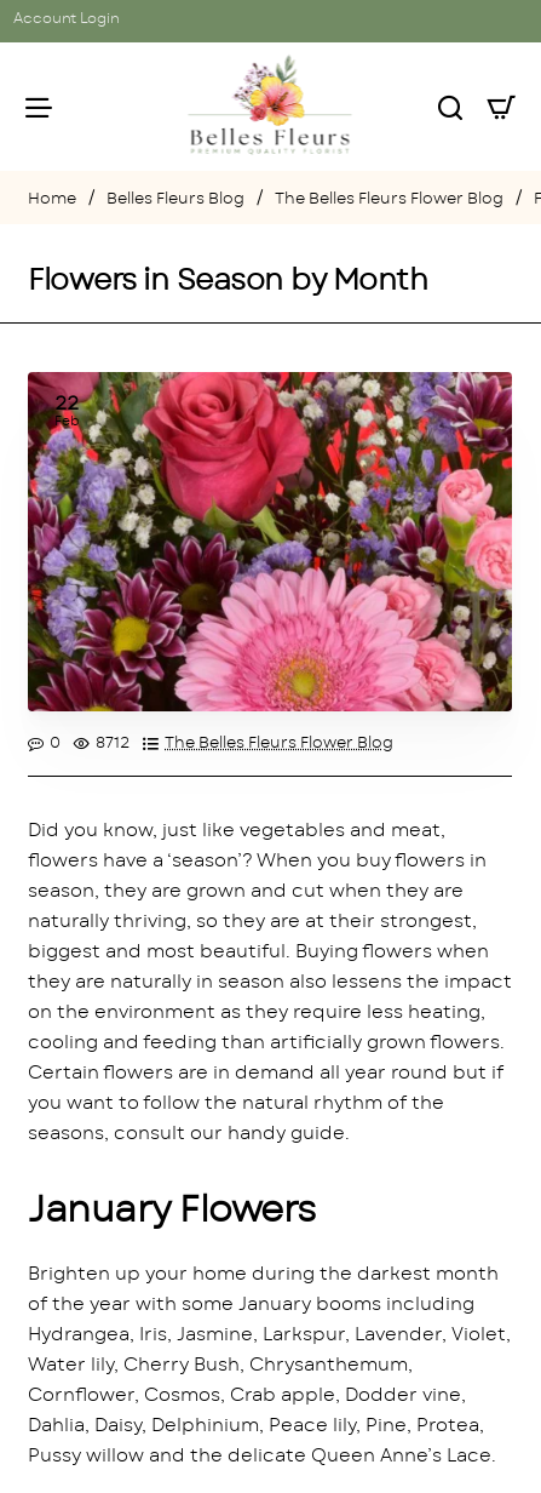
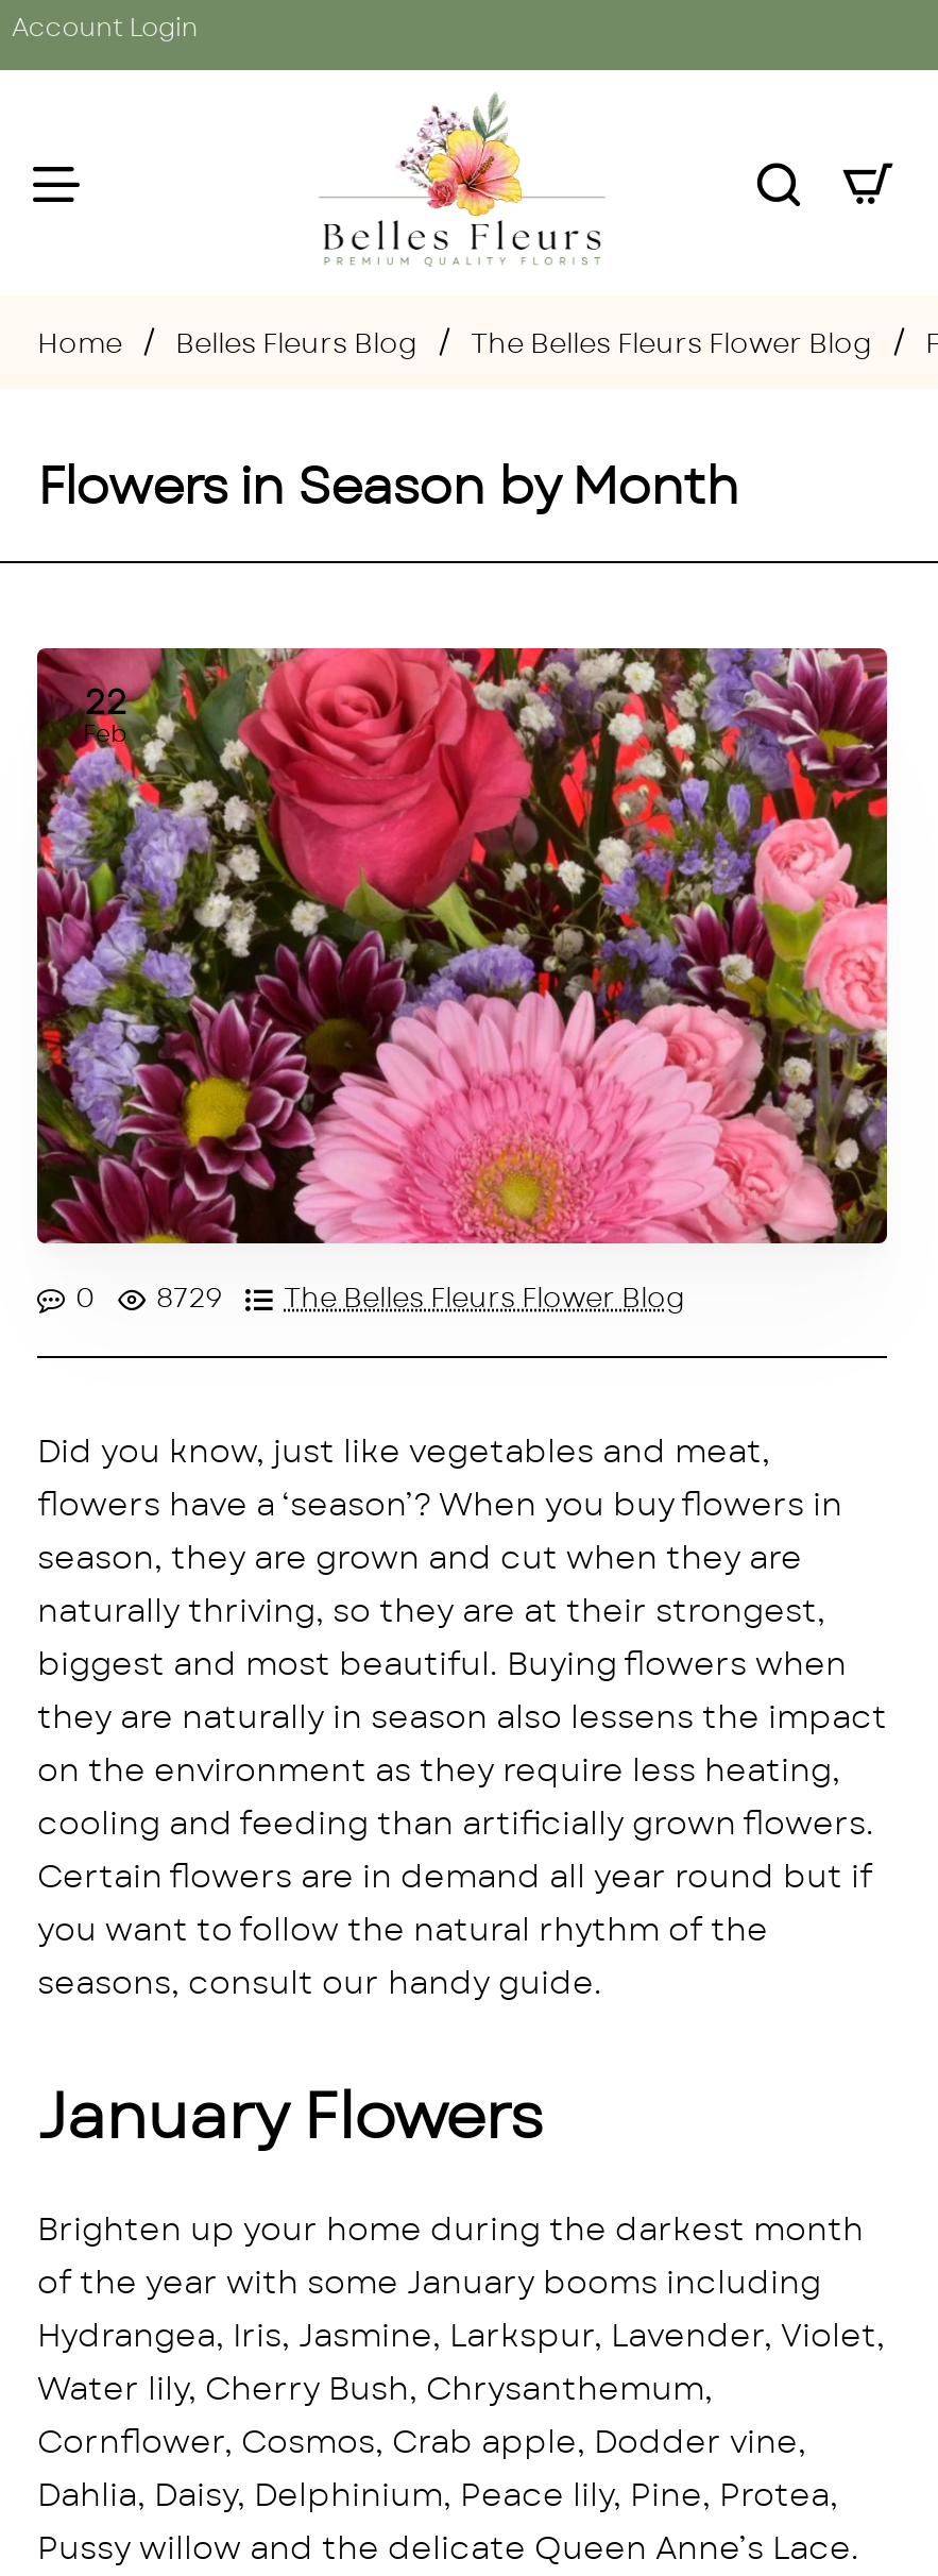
- 8712
+ 8729
